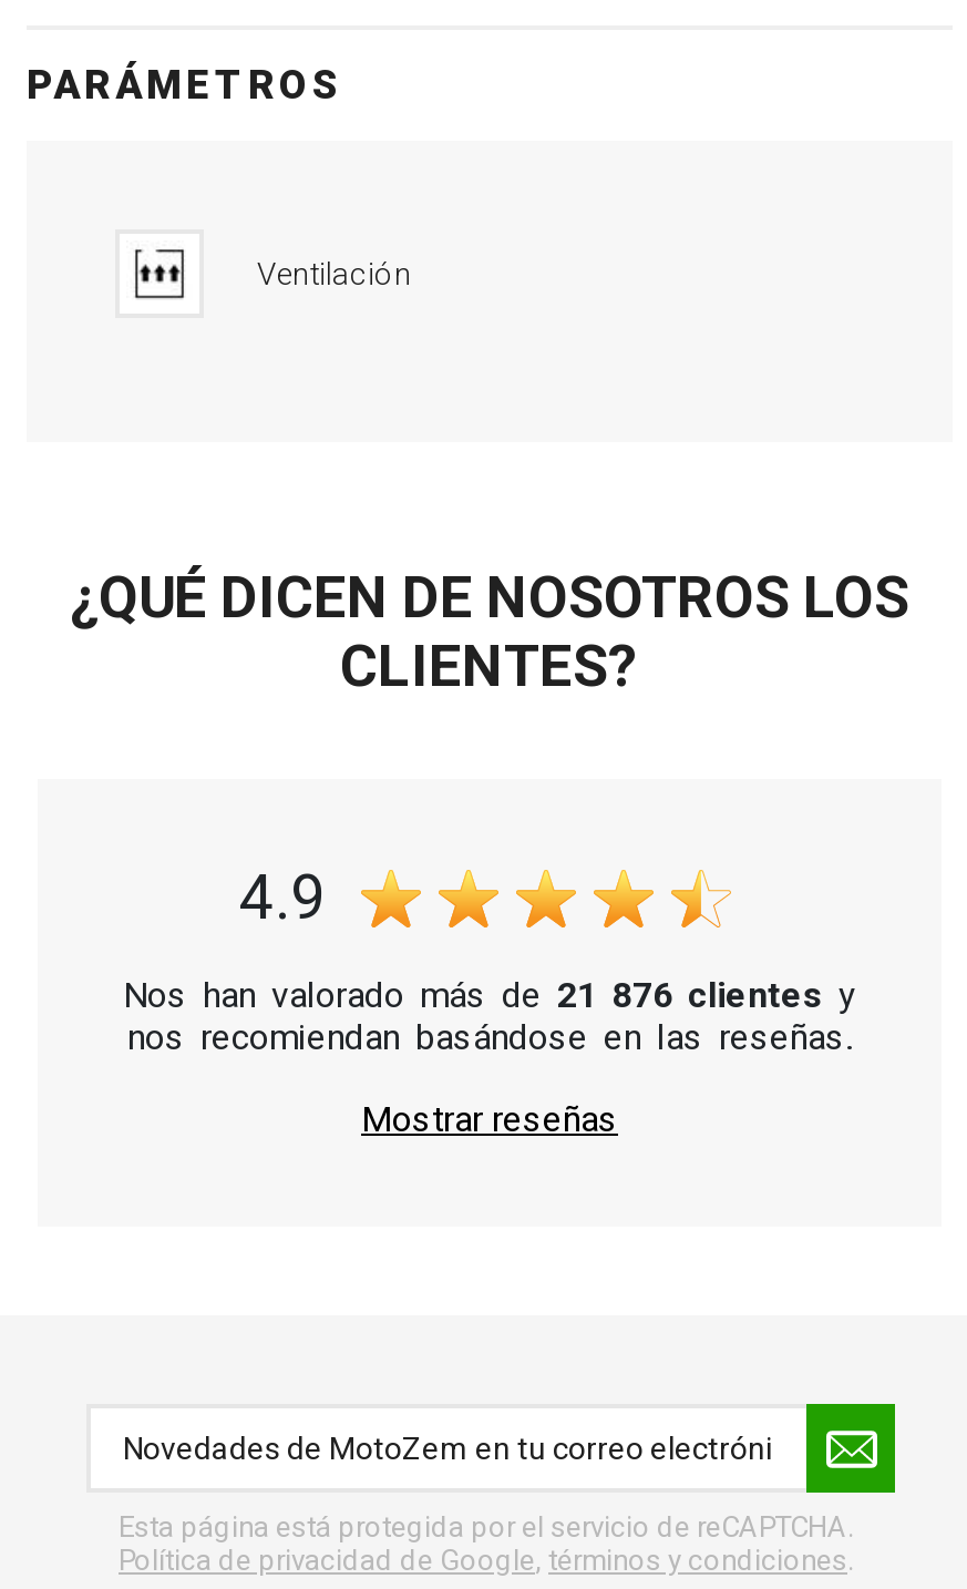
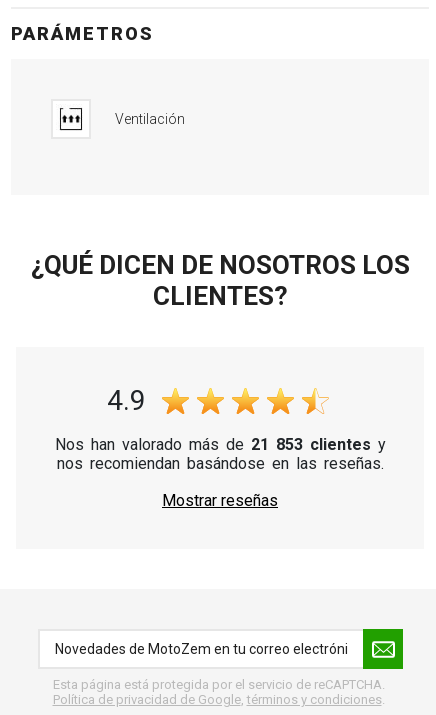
- Nos han valorado más de 21 876 clientes y
+ Nos han valorado más de 21 853 clientes y
